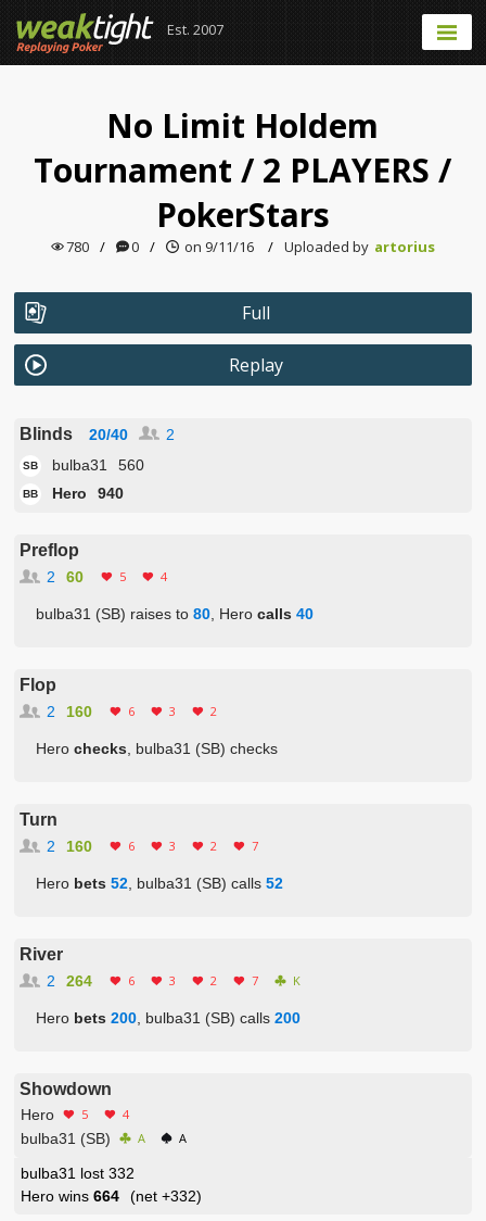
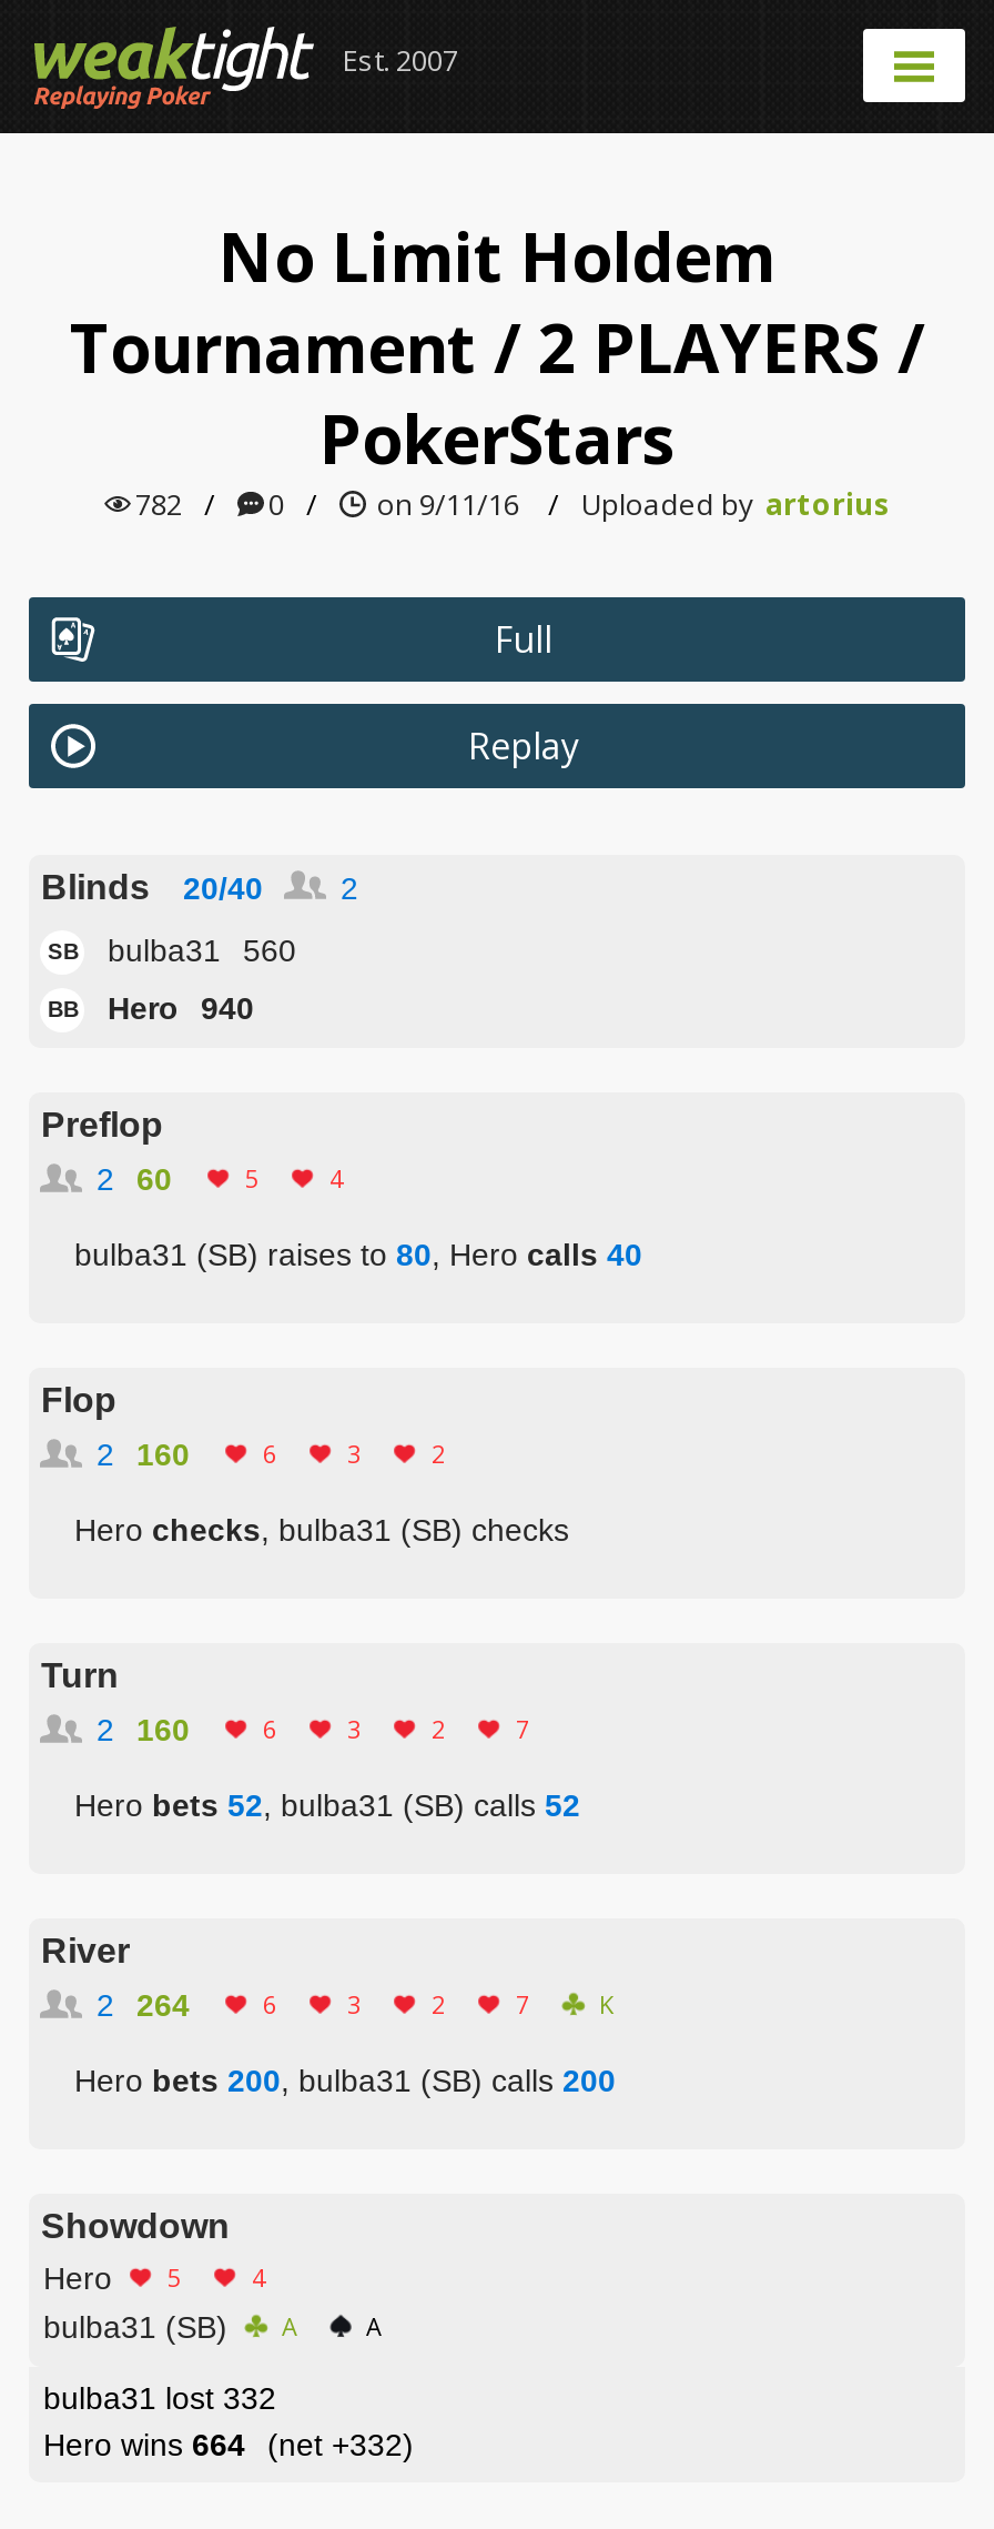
- 780 / 0 / on 9/11/16 / Uploaded by artorius
+ 782 / 0 / on 9/11/16 / Uploaded by artorius
